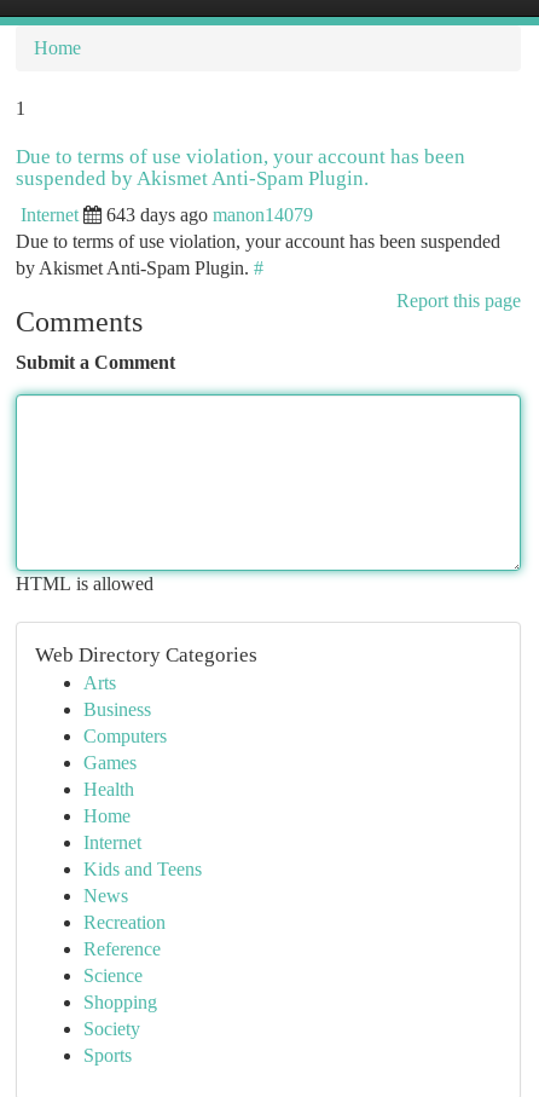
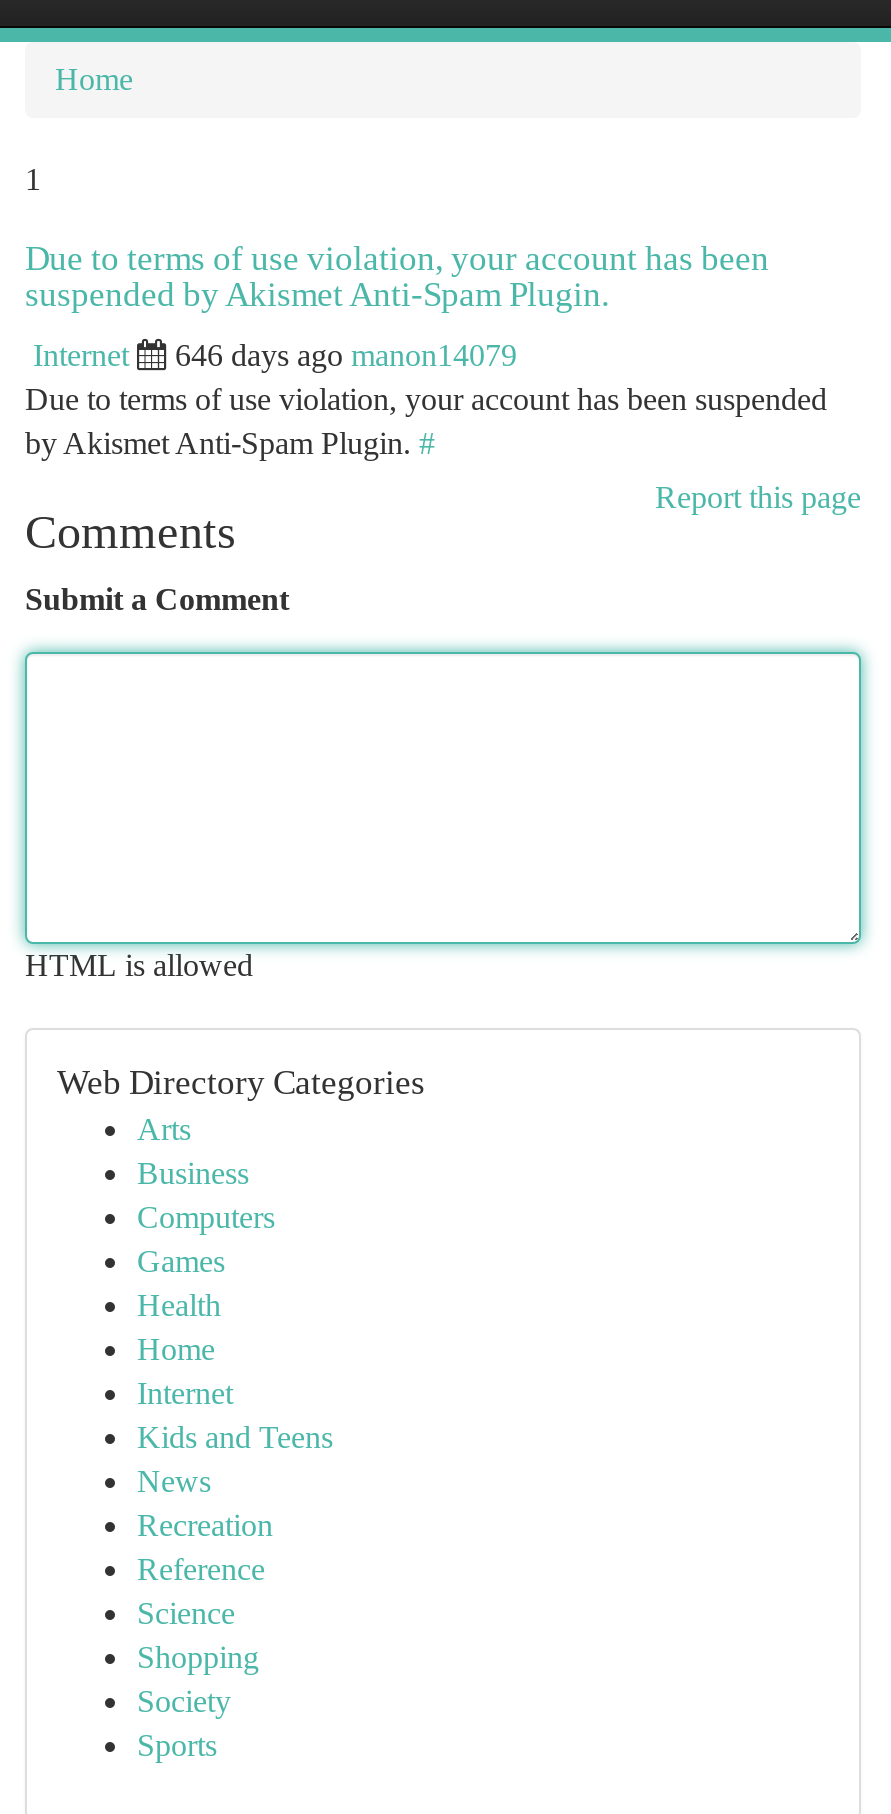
- 643 days ago manon14079
+ 646 days ago manon14079
